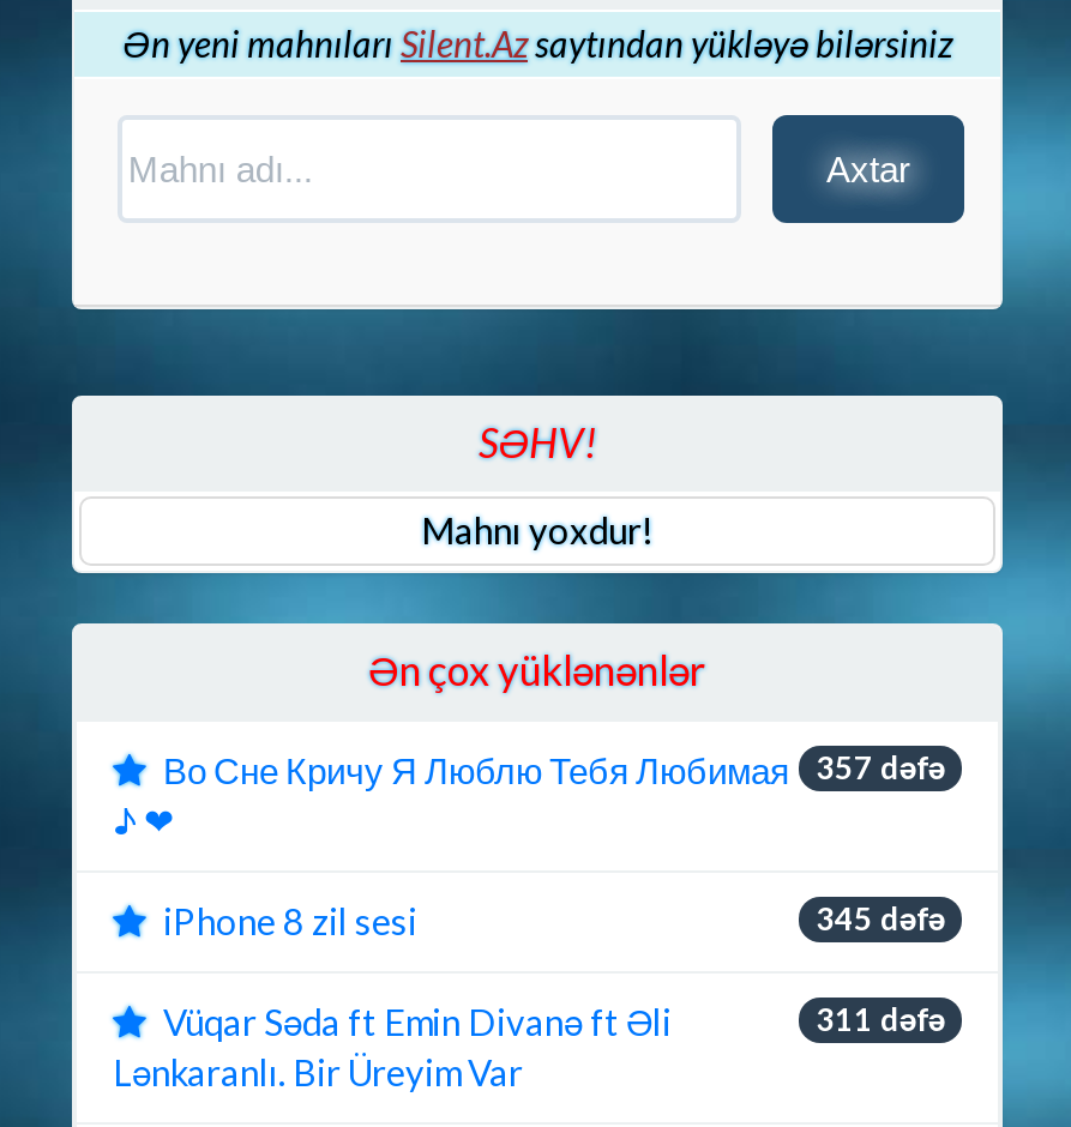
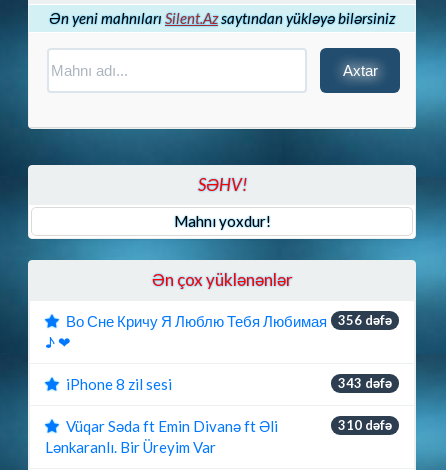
- Во Сне Кричу Я Люблю Тебя Любимая 357 dəfə
+ Во Сне Кричу Я Люблю Тебя Любимая 356 dəfə

- 345 dəfə
+ 343 dəfə

- 311 dəfə
+ 310 dəfə
